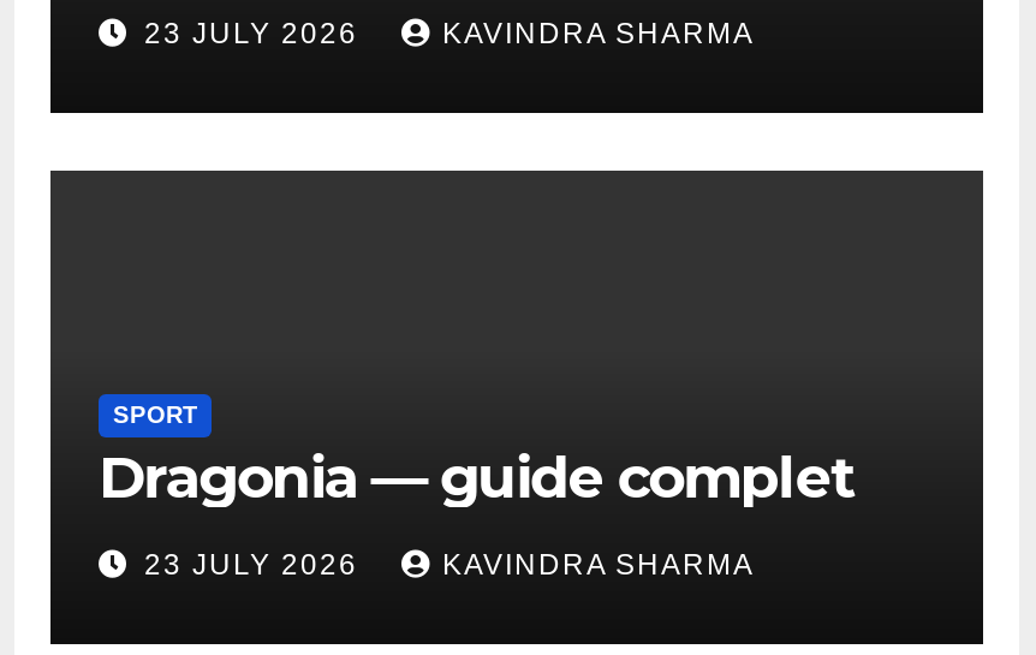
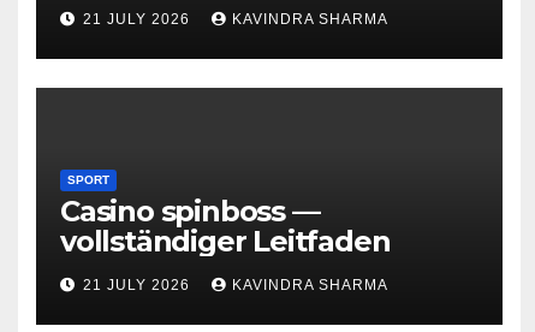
- 23 JULY 2026
+ 21 JULY 2026

moved up: SPORT

- Dragonia — guide complet
+ Casino spinboss —
+ vollständiger Leitfaden

- 23 JULY 2026
+ 21 JULY 2026
